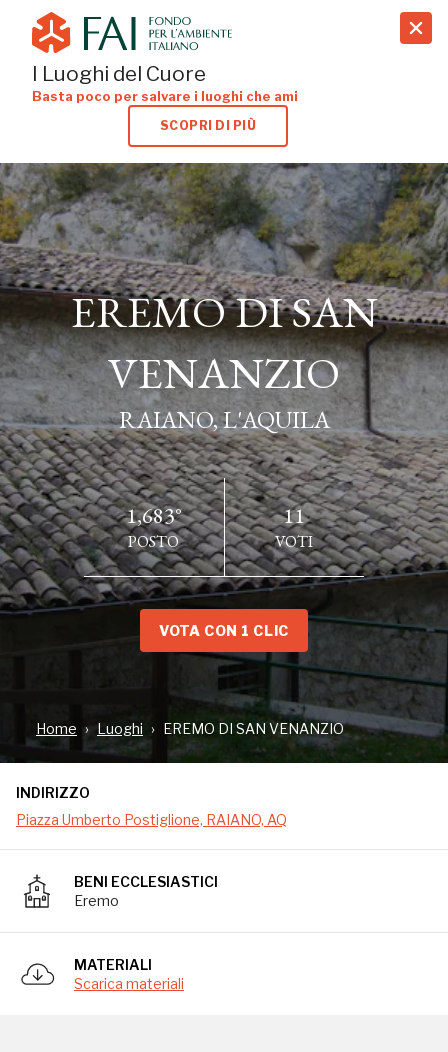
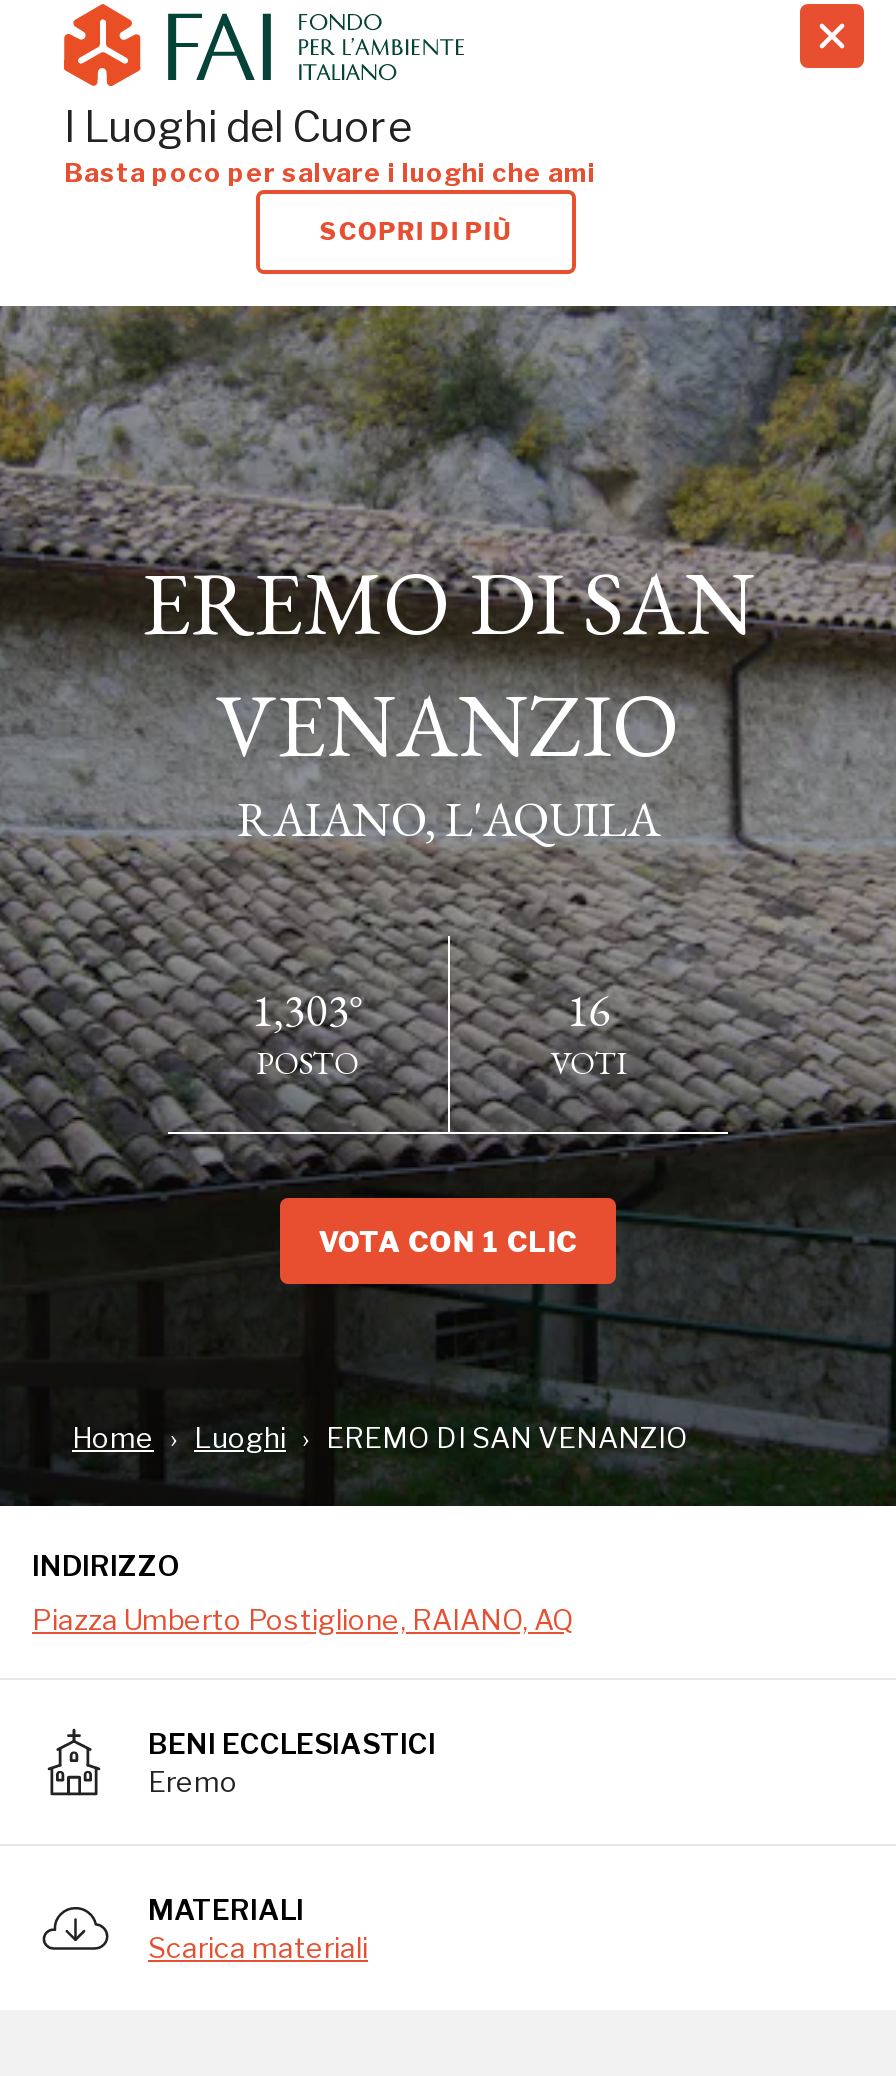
- 1,683°
+ 1,303°

- 11
+ 16
